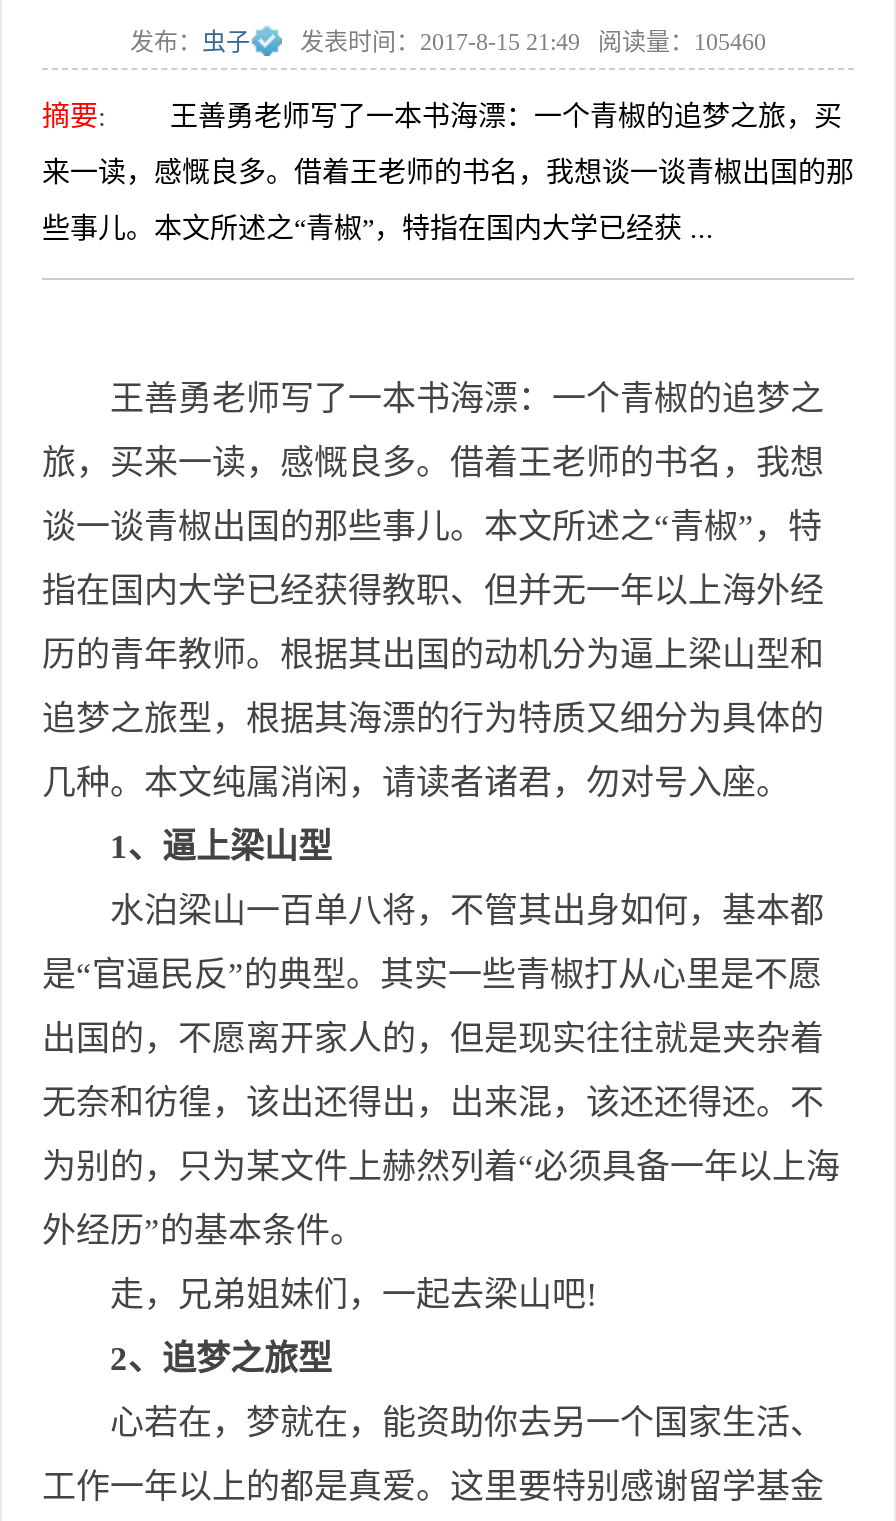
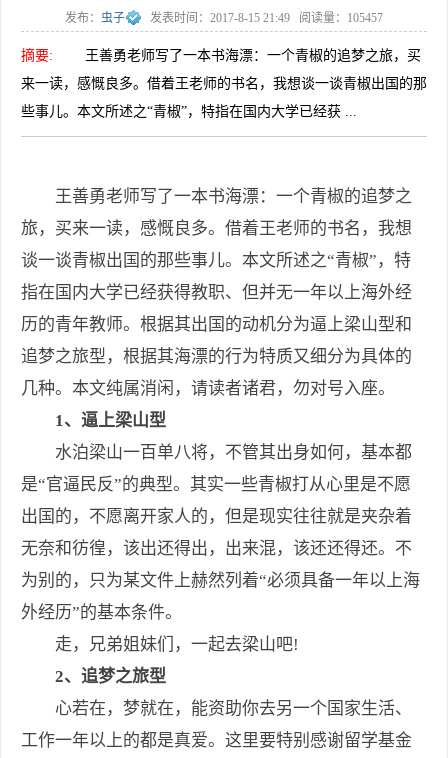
- 阅读量：105460
+ 阅读量：105457
